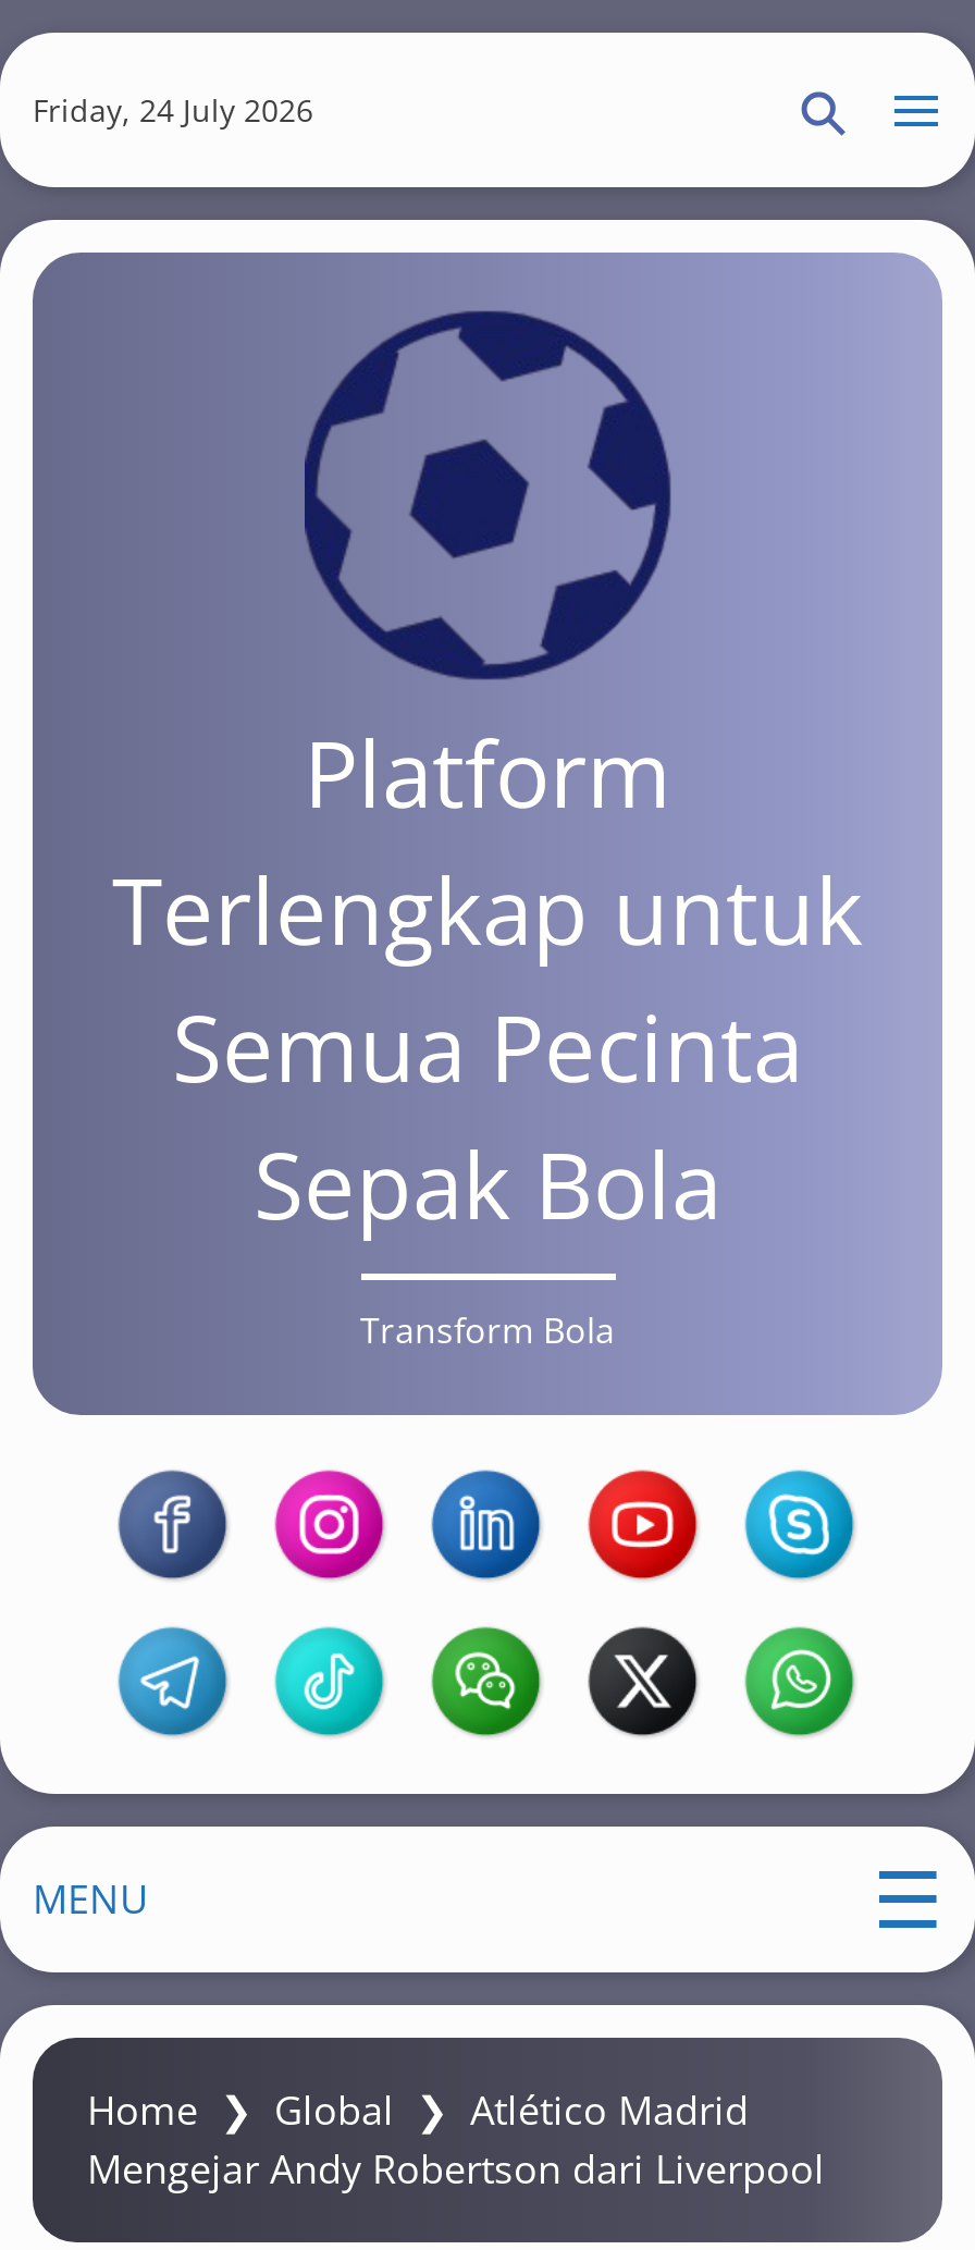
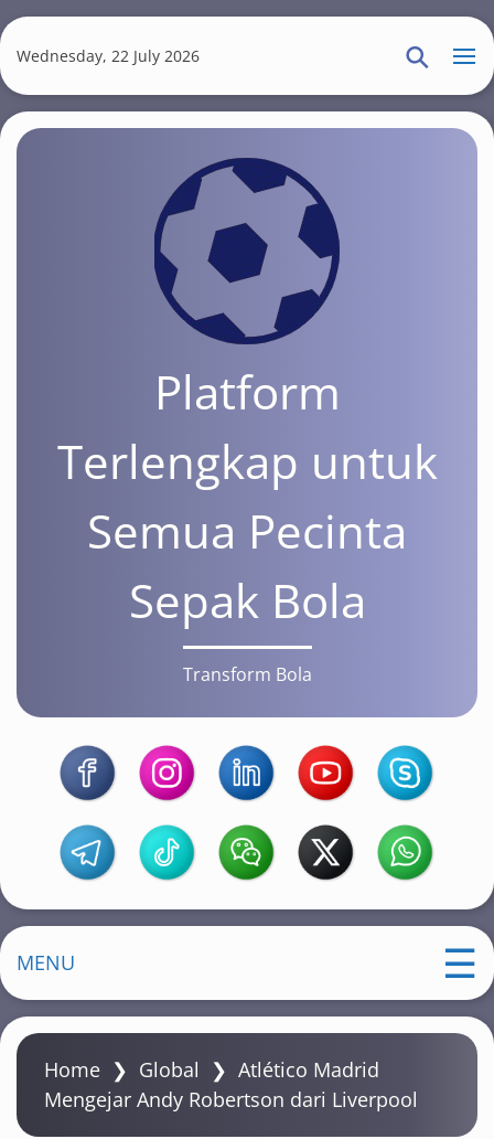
- Friday, 24 July 2026
+ Wednesday, 22 July 2026
